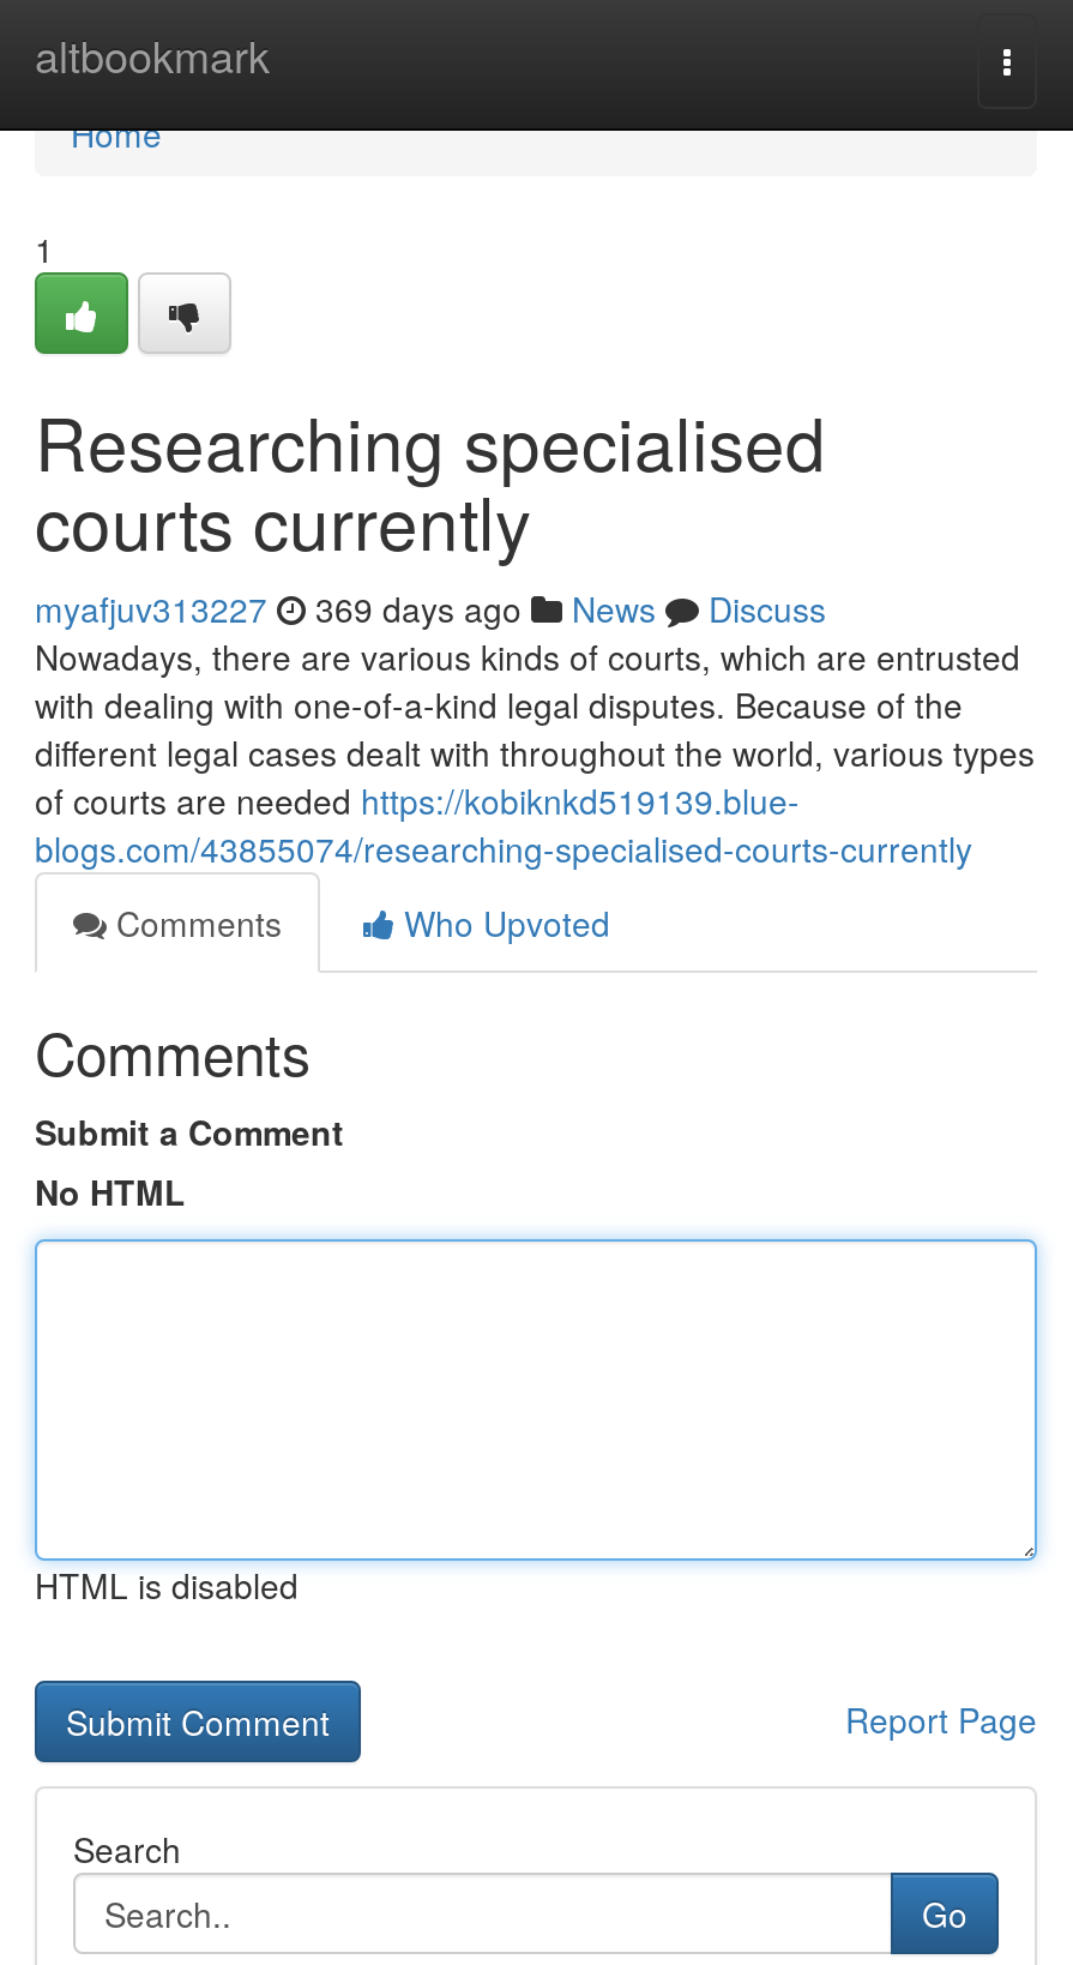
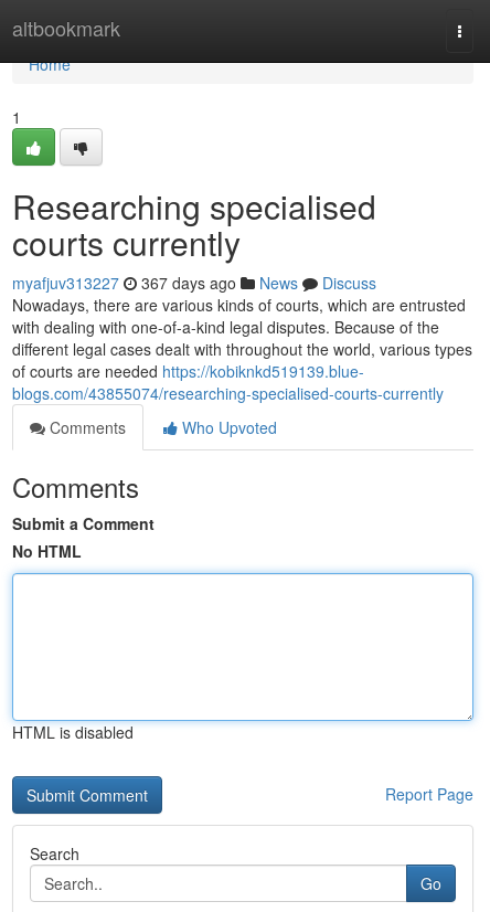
- myafjuv313227 369 days ago News Discuss
+ myafjuv313227 367 days ago News Discuss
